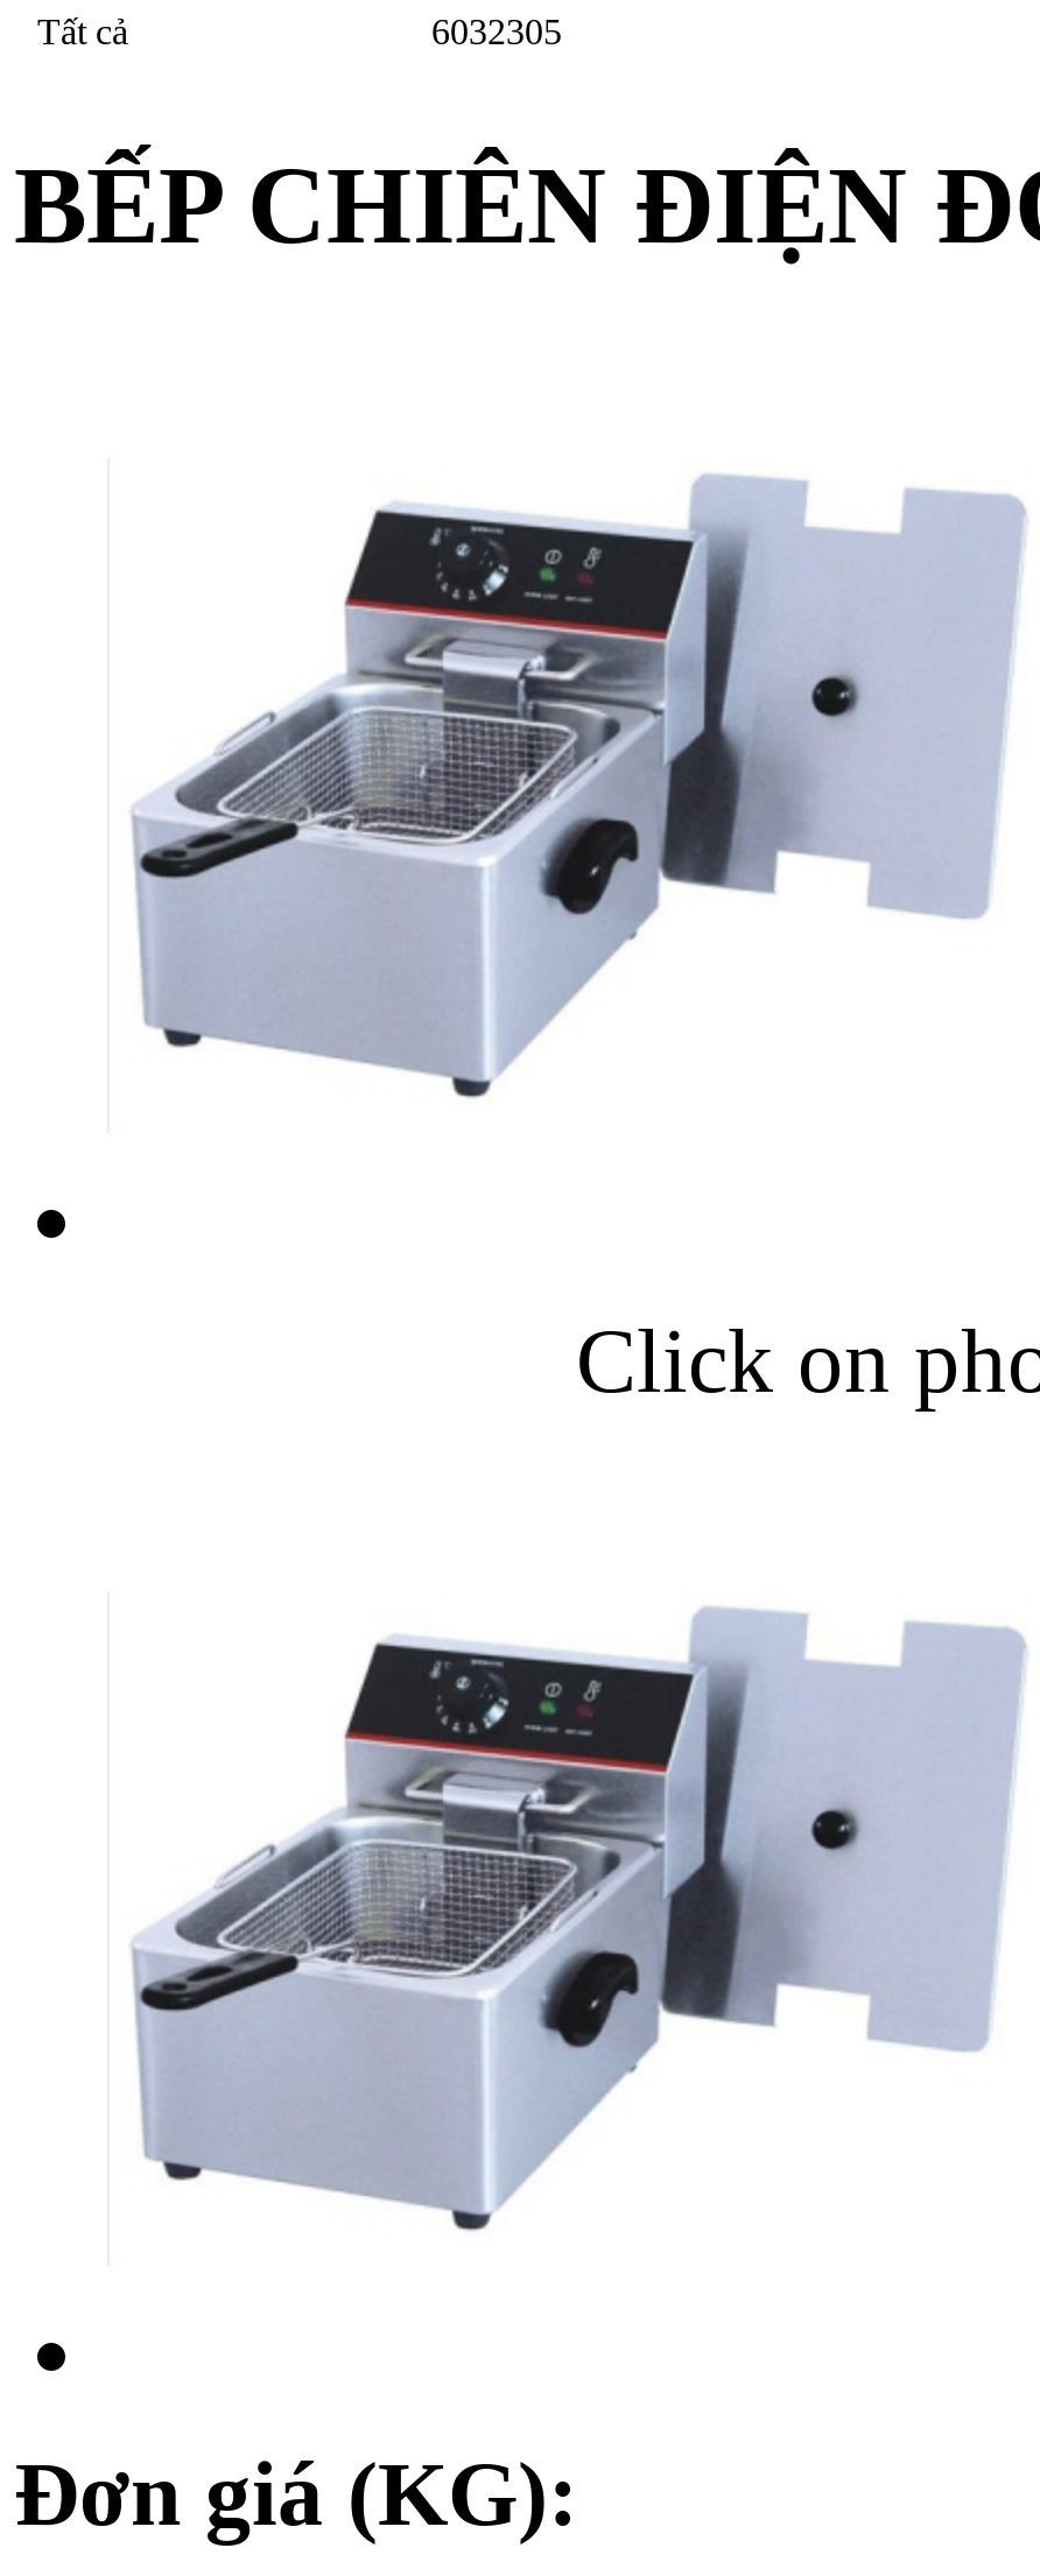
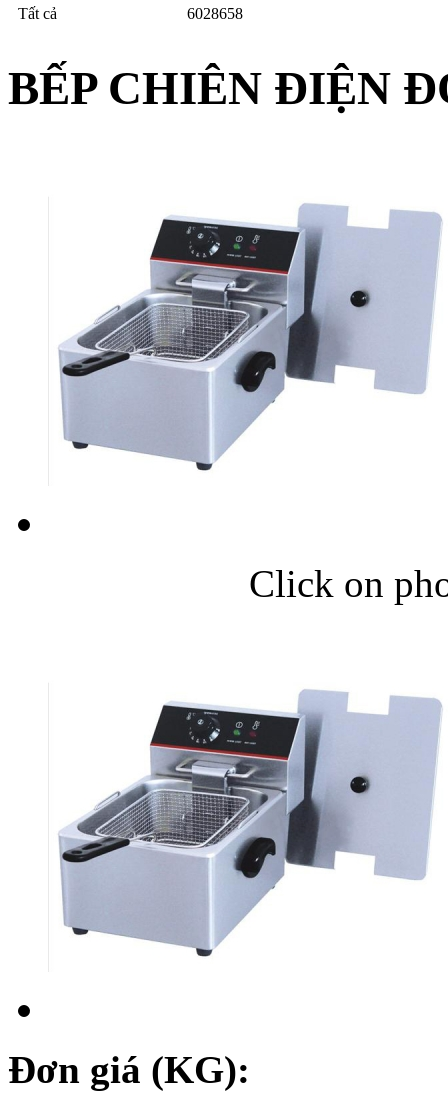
- 6032305
+ 6028658
